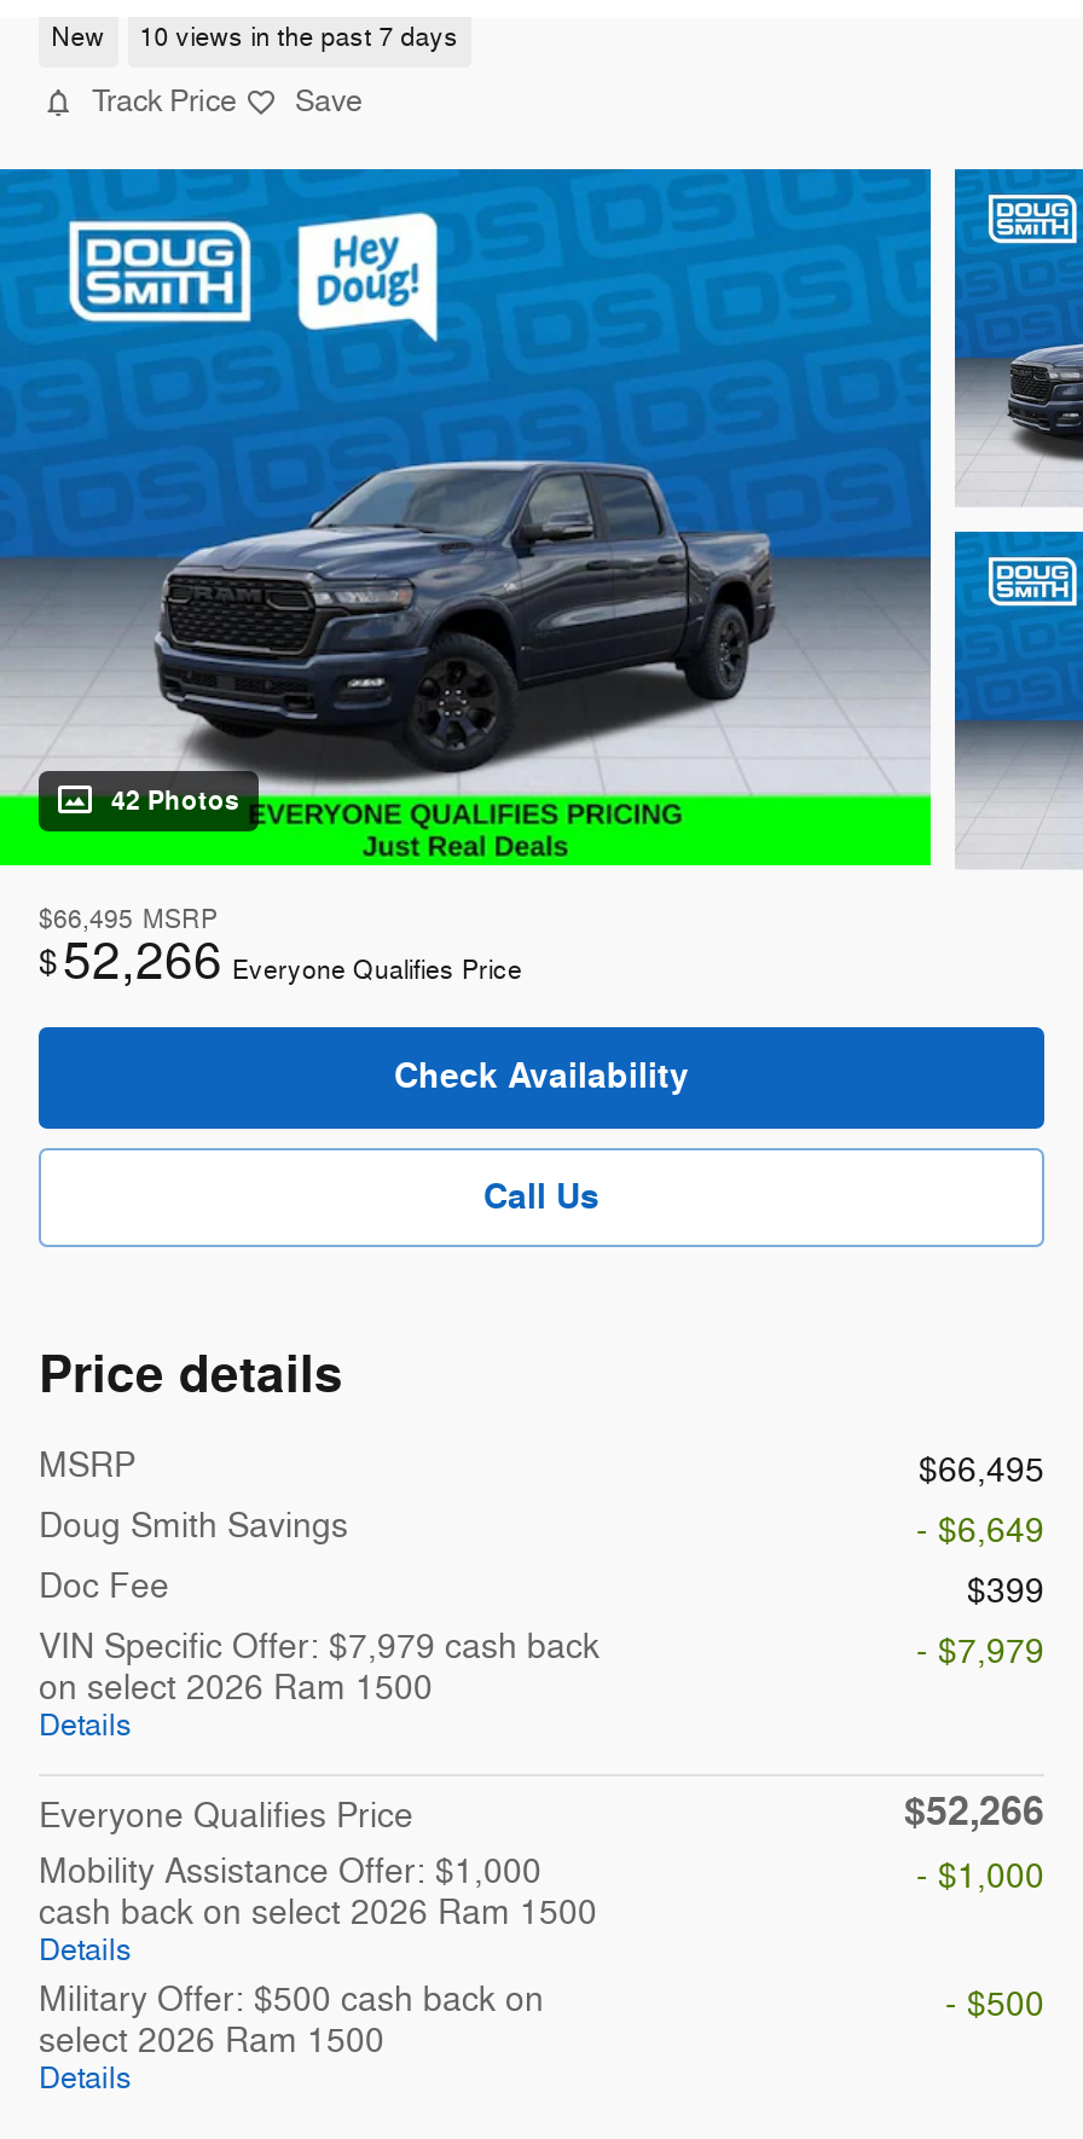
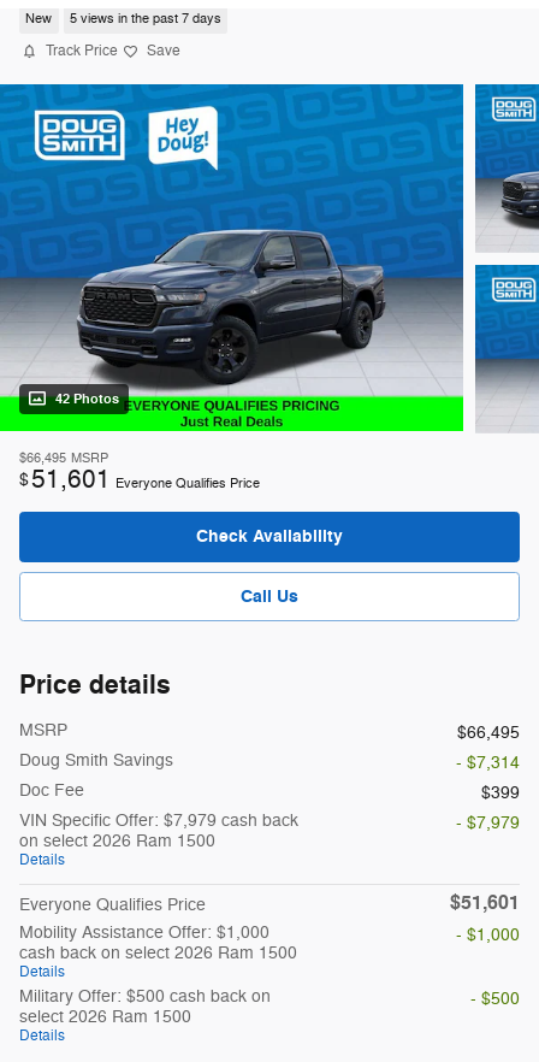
- 10 views in the past 7 days
+ 5 views in the past 7 days

- $ 52,266 Everyone Qualifies Price
+ $ 51,601 Everyone Qualifies Price

- - $6,649
+ - $7,314

- $52,266
+ $51,601
